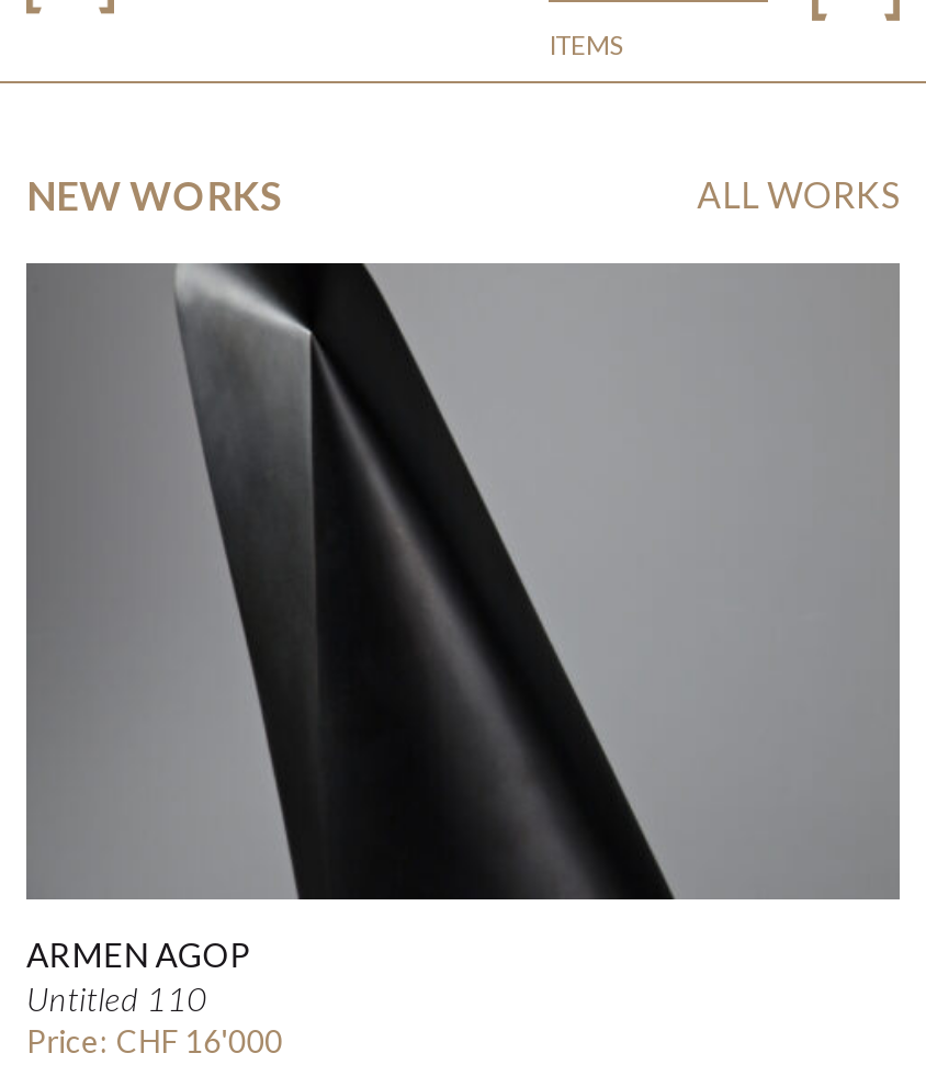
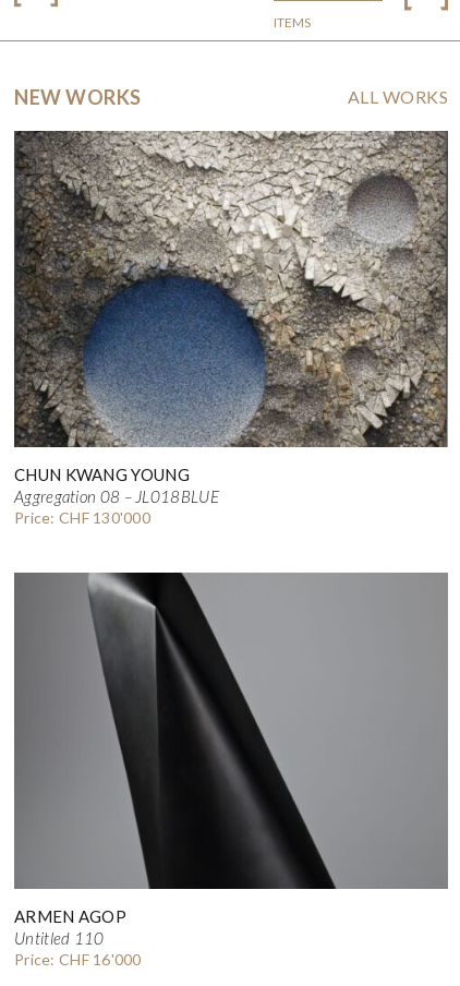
+ [image]
+ CHUN KWANG YOUNG
+ Aggregation 08 – JL018BLUE
+ Price: CHF 130'000
